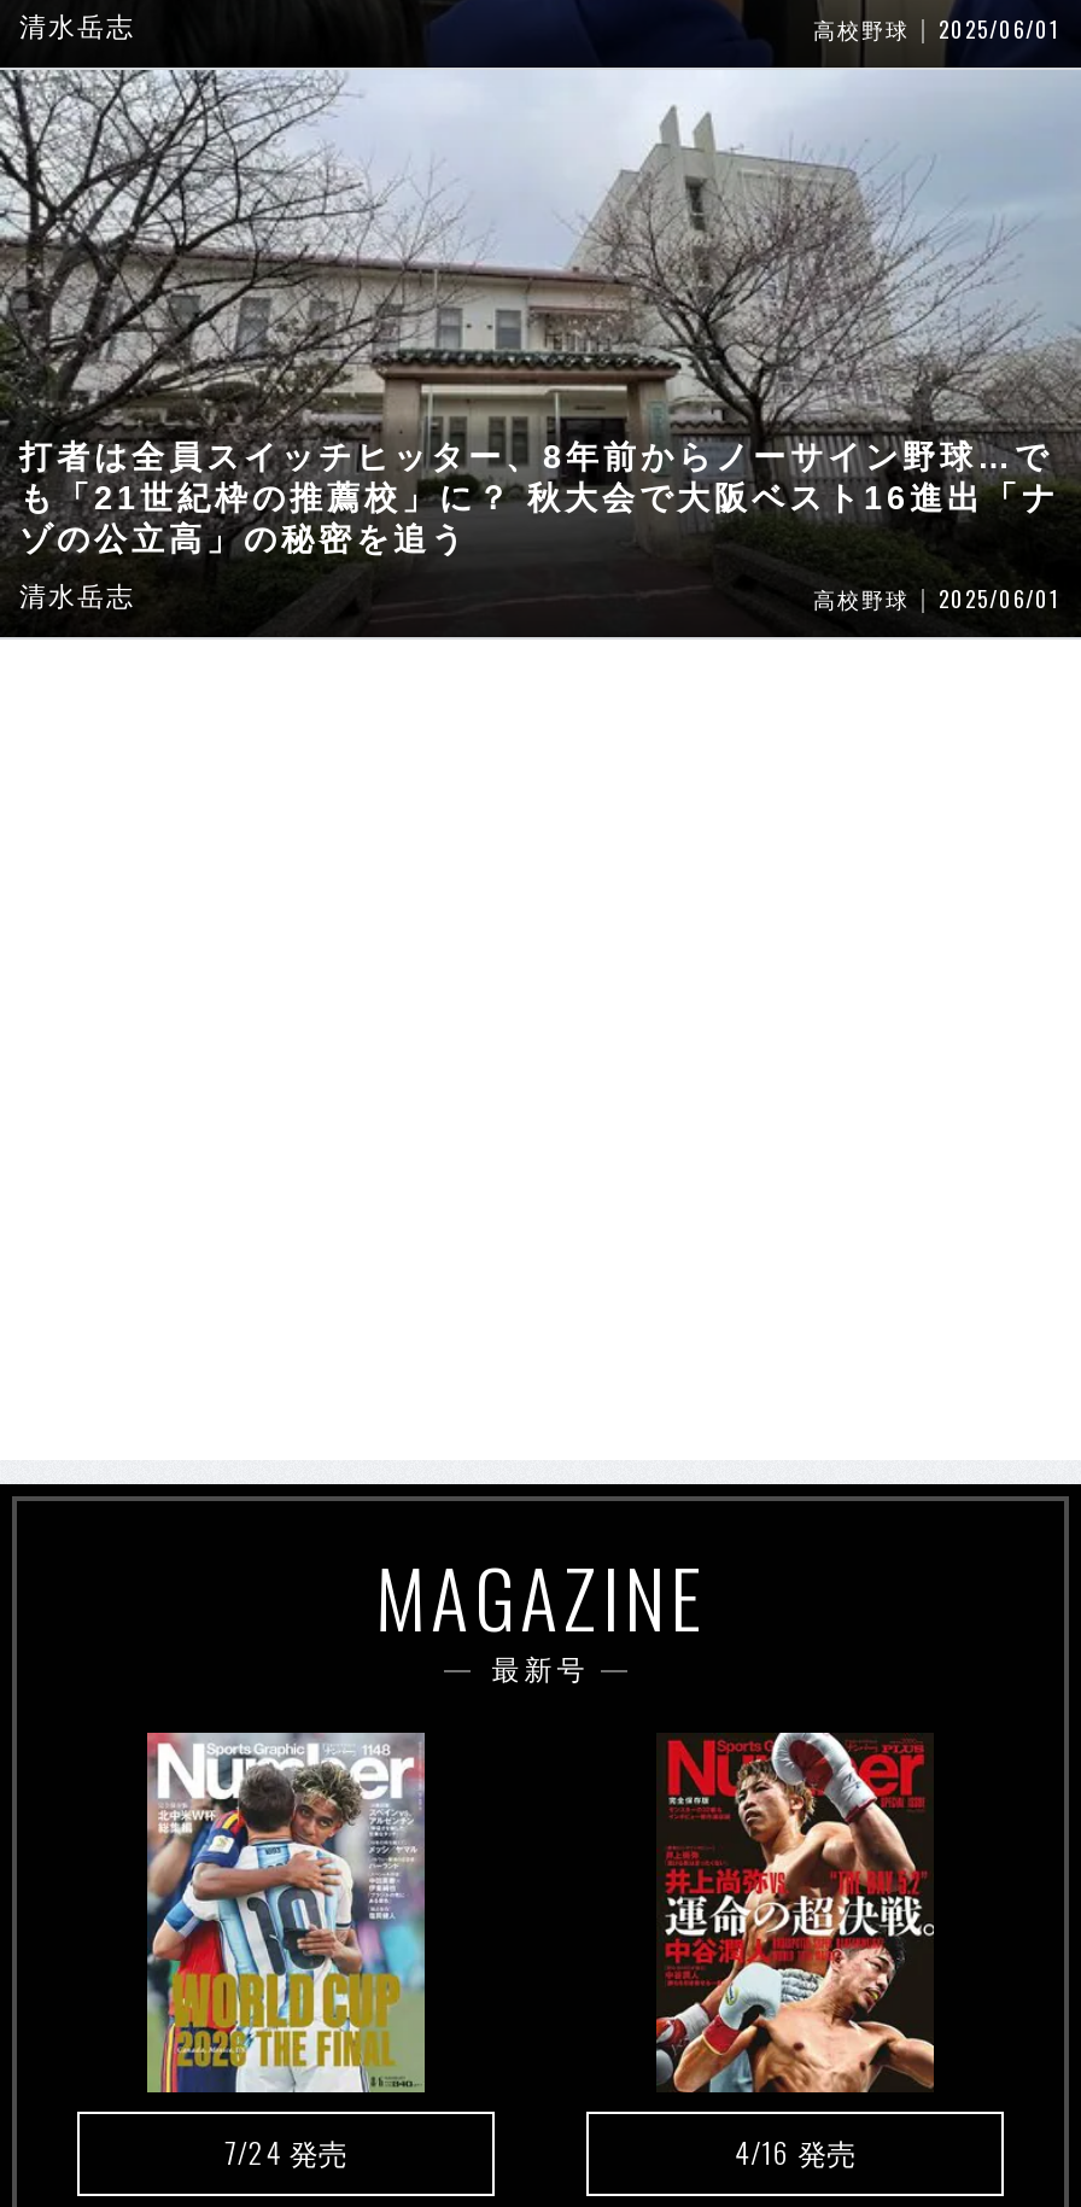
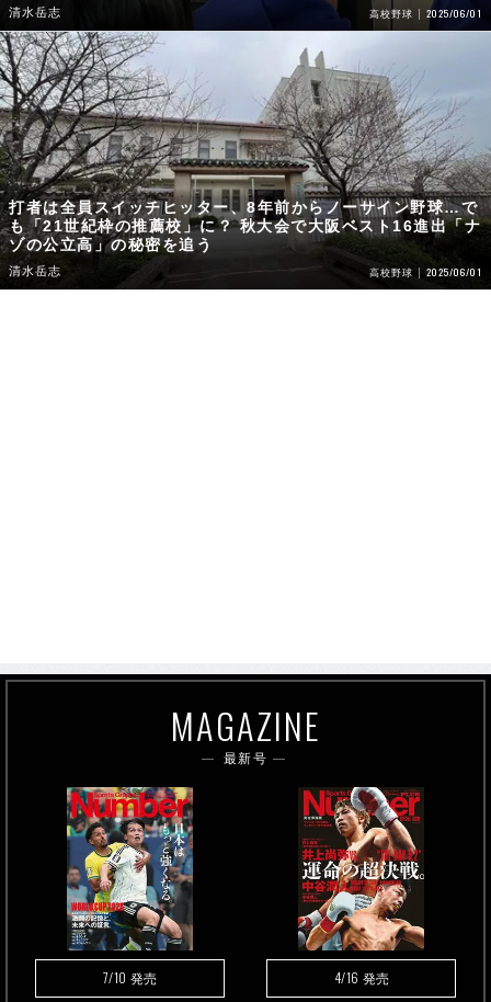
- [image]
- 7/24発売
+ [image]
+ 7/10発売
